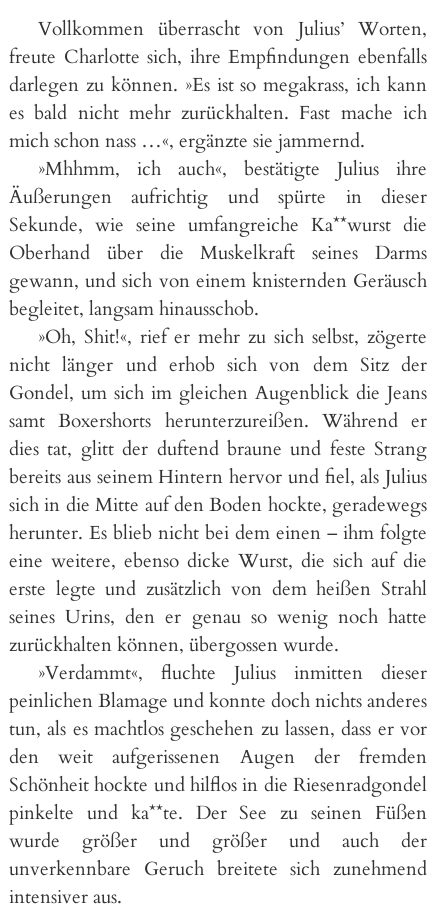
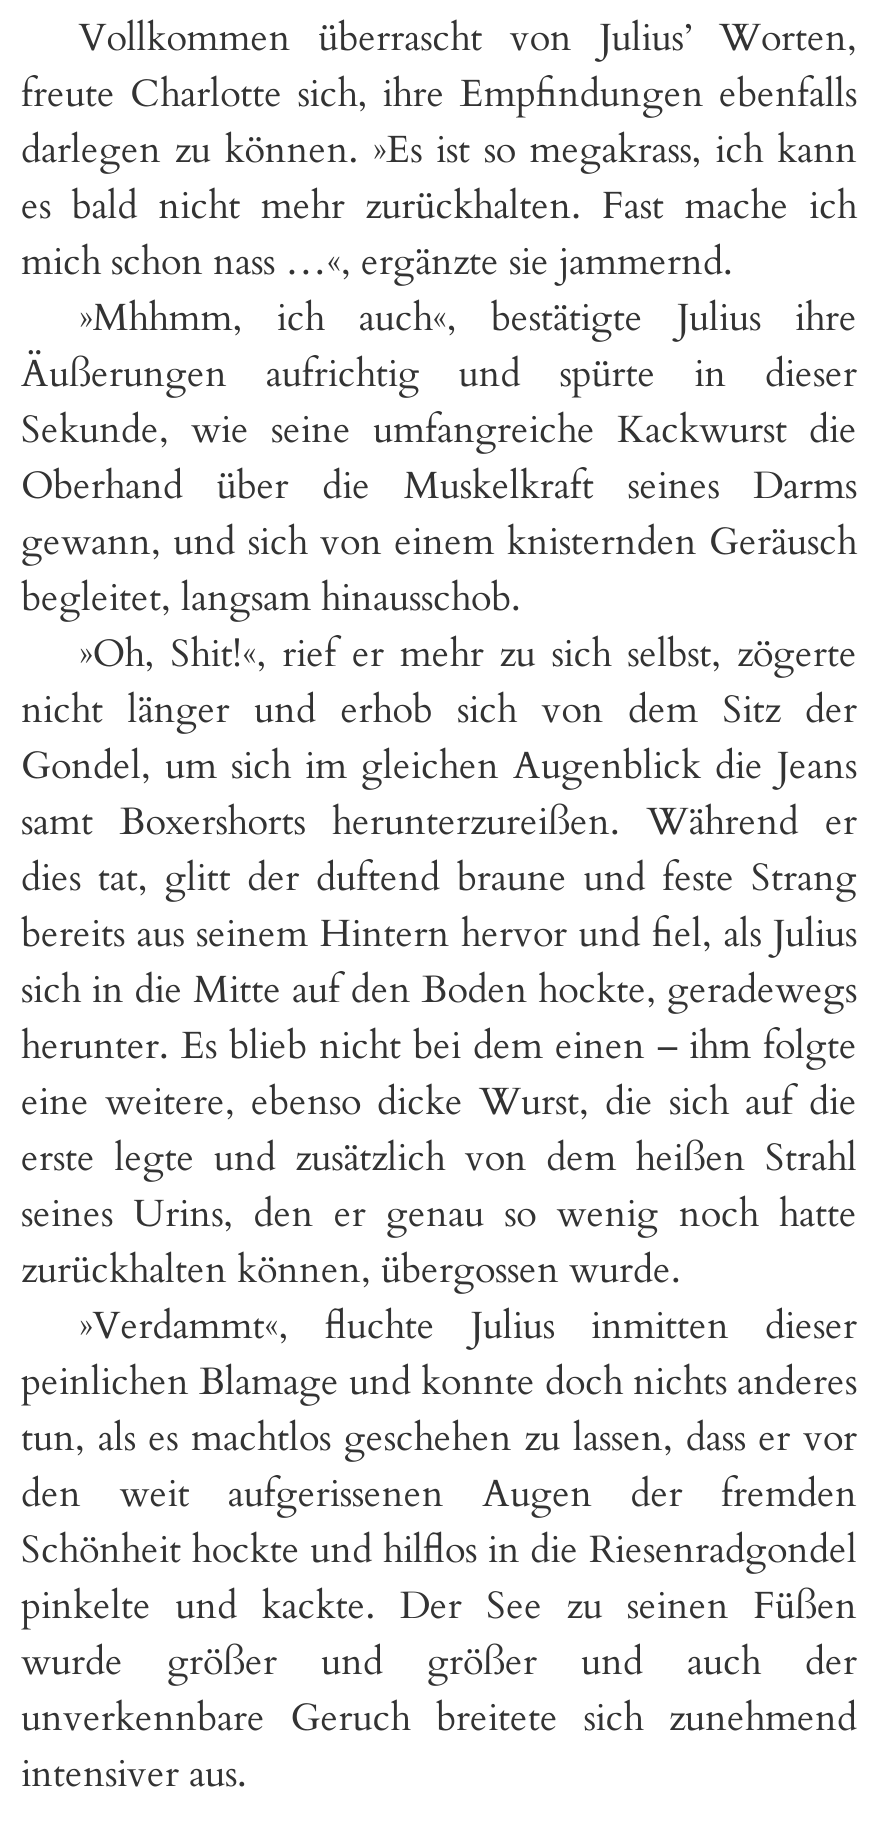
- Sekunde, wie seine umfangreiche Ka**wurst die
+ Sekunde, wie seine umfangreiche Kackwurst die

- pinkelte und ka**te. Der See zu seinen Füßen
+ pinkelte und kackte. Der See zu seinen Füßen
